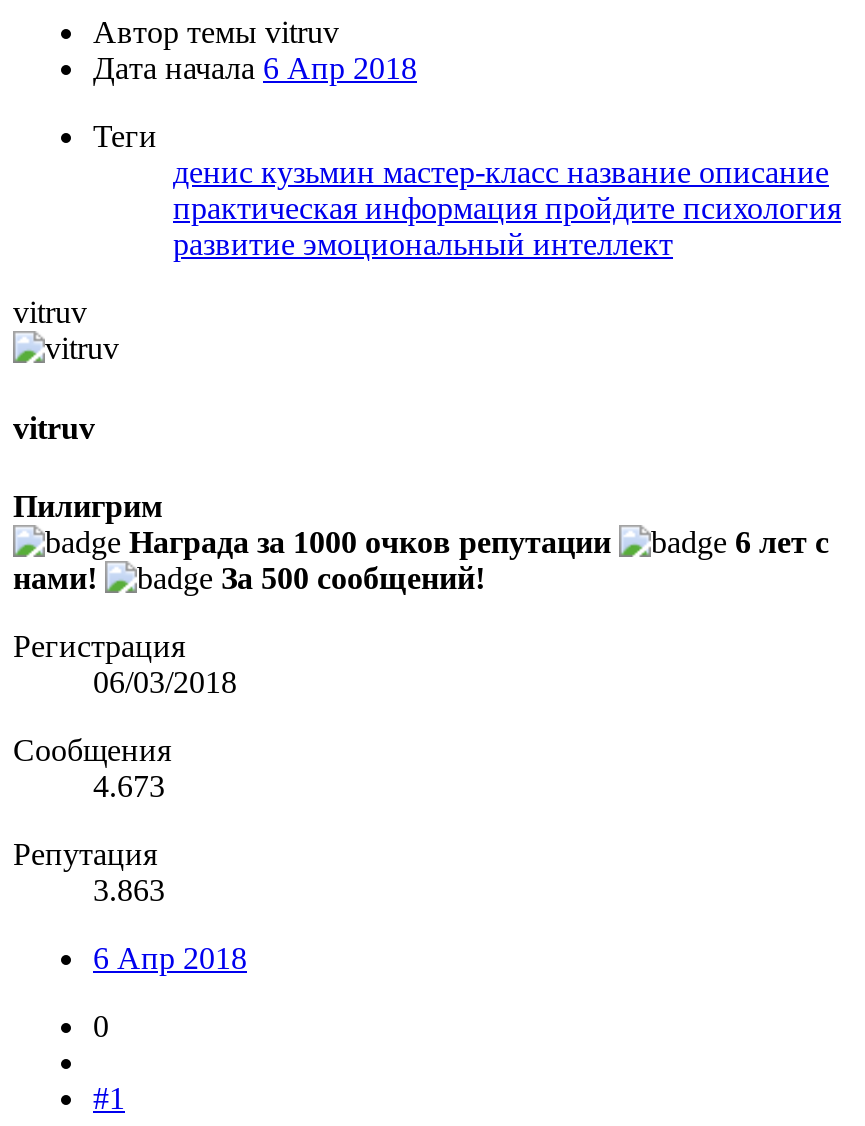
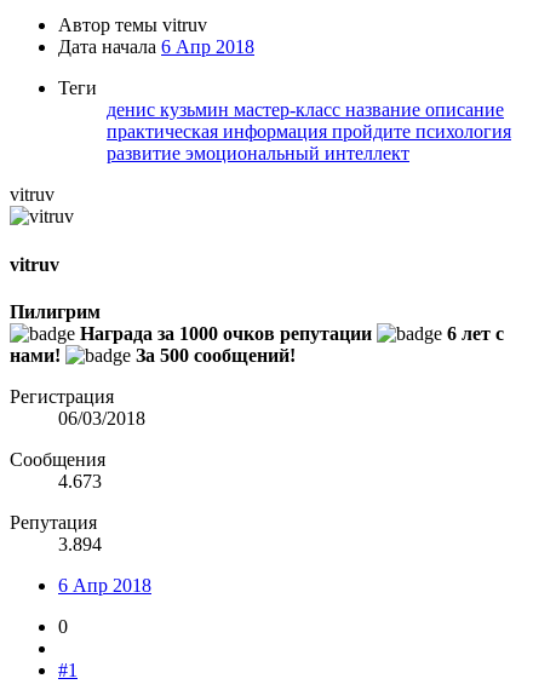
- 3.863
+ 3.894
